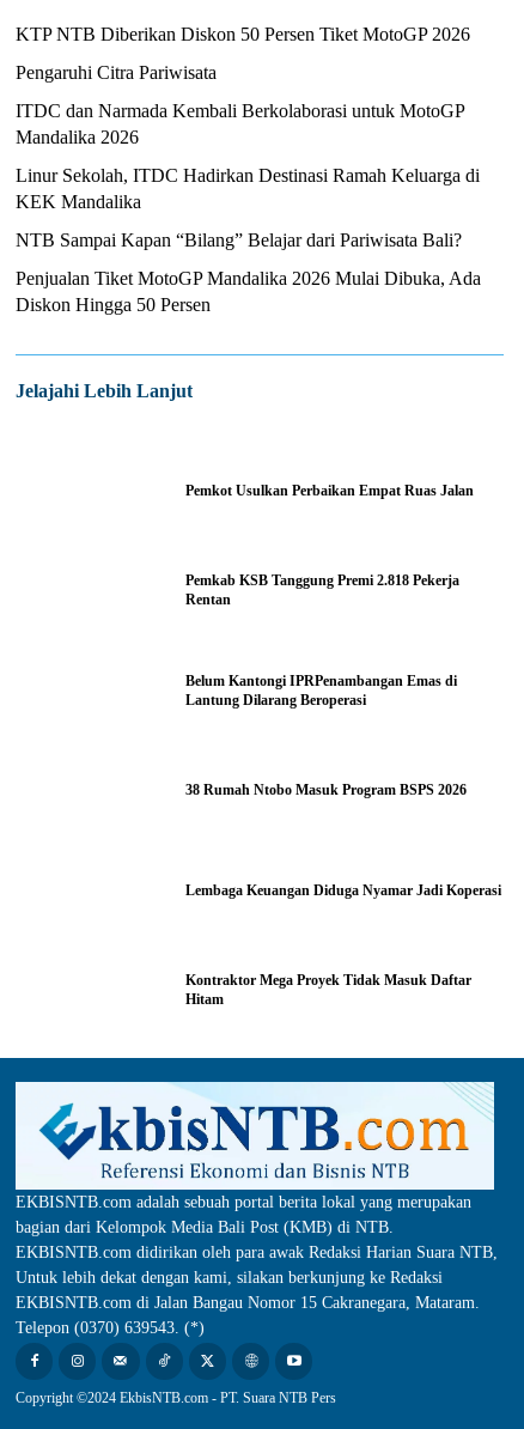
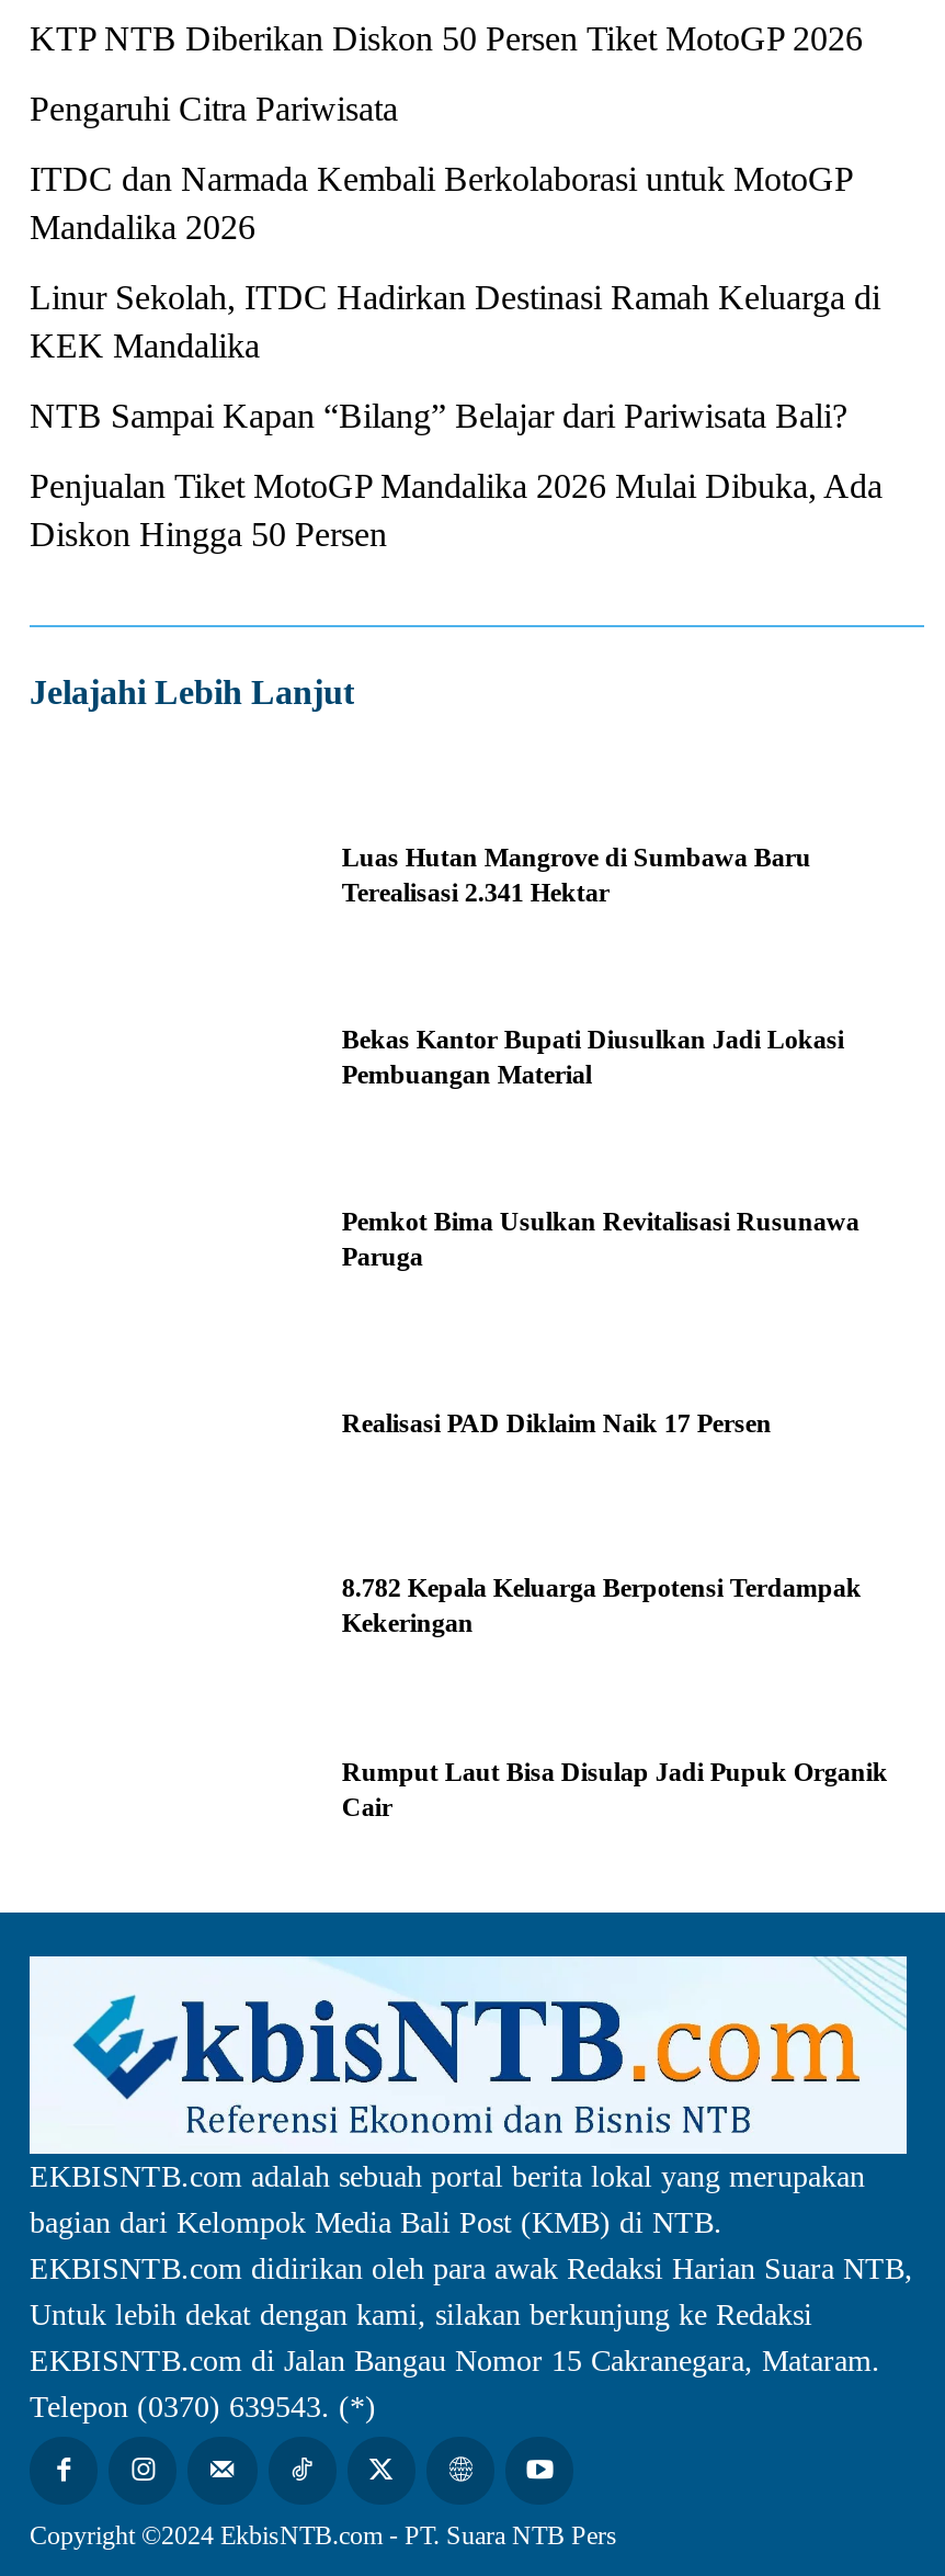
- Pemkot Usulkan Perbaikan Empat Ruas Jalan
+ Luas Hutan Mangrove di Sumbawa Baru
+ Terealisasi 2.341 Hektar

- Pemkab KSB Tanggung Premi 2.818 Pekerja
- Rentan
+ Bekas Kantor Bupati Diusulkan Jadi Lokasi
+ Pembuangan Material

- Belum Kantongi IPRPenambangan Emas di
- Lantung Dilarang Beroperasi
+ Pemkot Bima Usulkan Revitalisasi Rusunawa
+ Paruga

- 38 Rumah Ntobo Masuk Program BSPS 2026
+ Realisasi PAD Diklaim Naik 17 Persen

- Lembaga Keuangan Diduga Nyamar Jadi Koperasi
+ 8.782 Kepala Keluarga Berpotensi Terdampak
+ Kekeringan

- Kontraktor Mega Proyek Tidak Masuk Daftar
- Hitam
+ Rumput Laut Bisa Disulap Jadi Pupuk Organik
+ Cair
